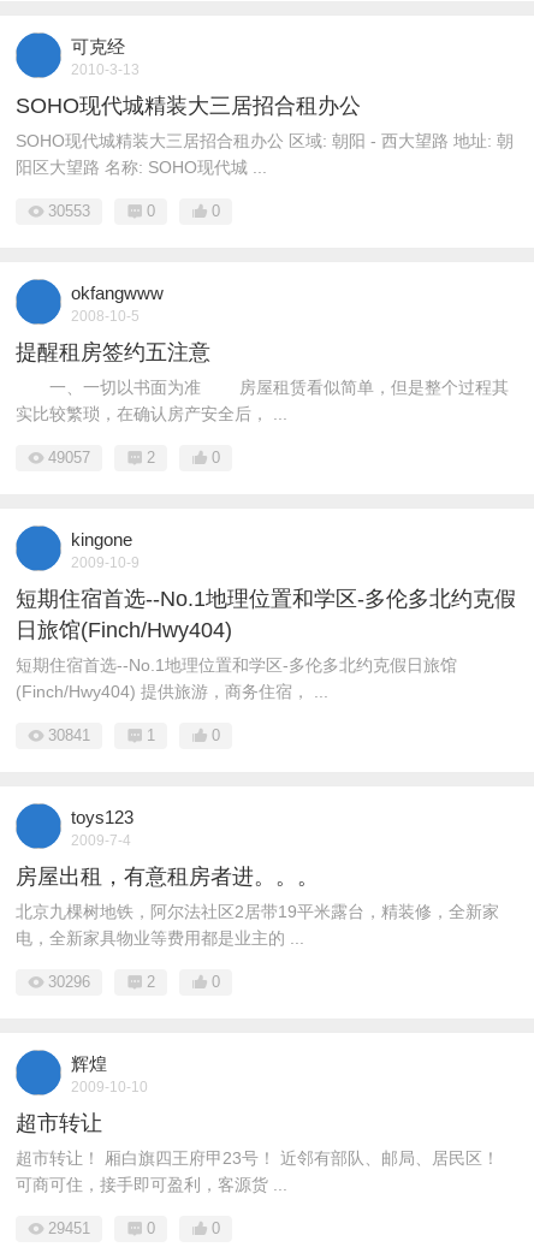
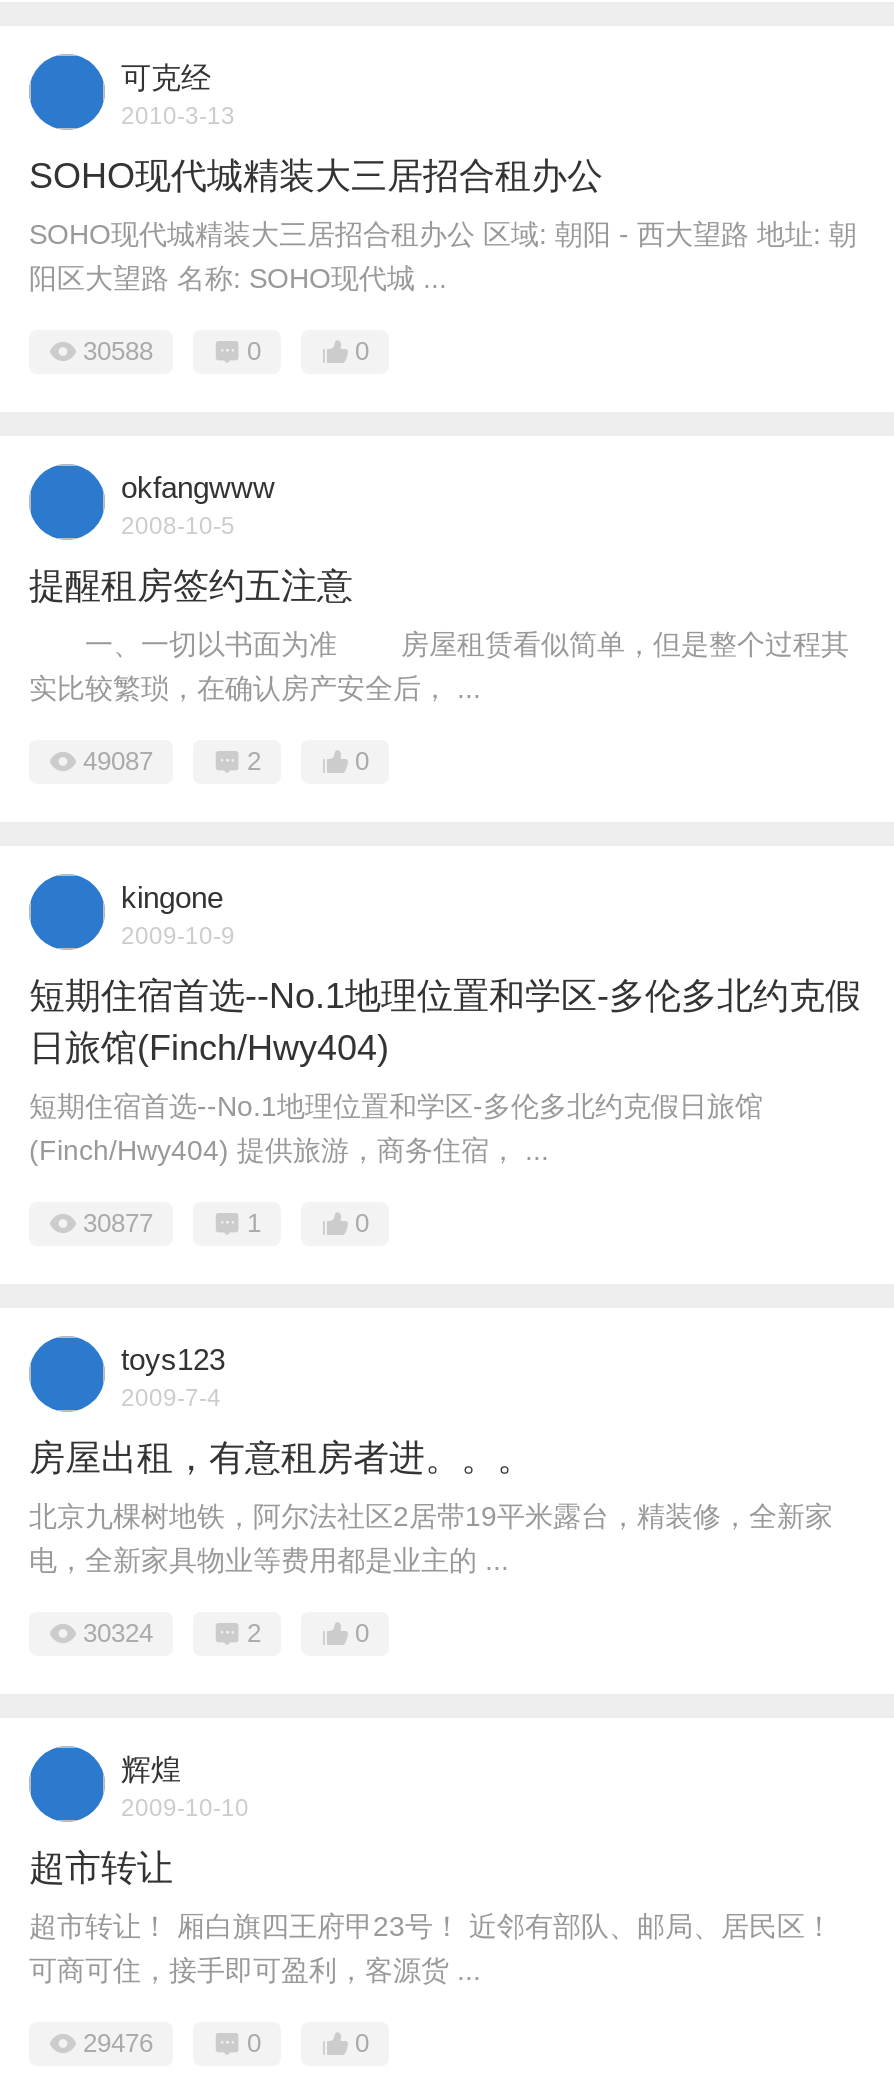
- 30553
+ 30588

- 49057
+ 49087

- 30841
+ 30877

- 30296
+ 30324

- 29451
+ 29476
